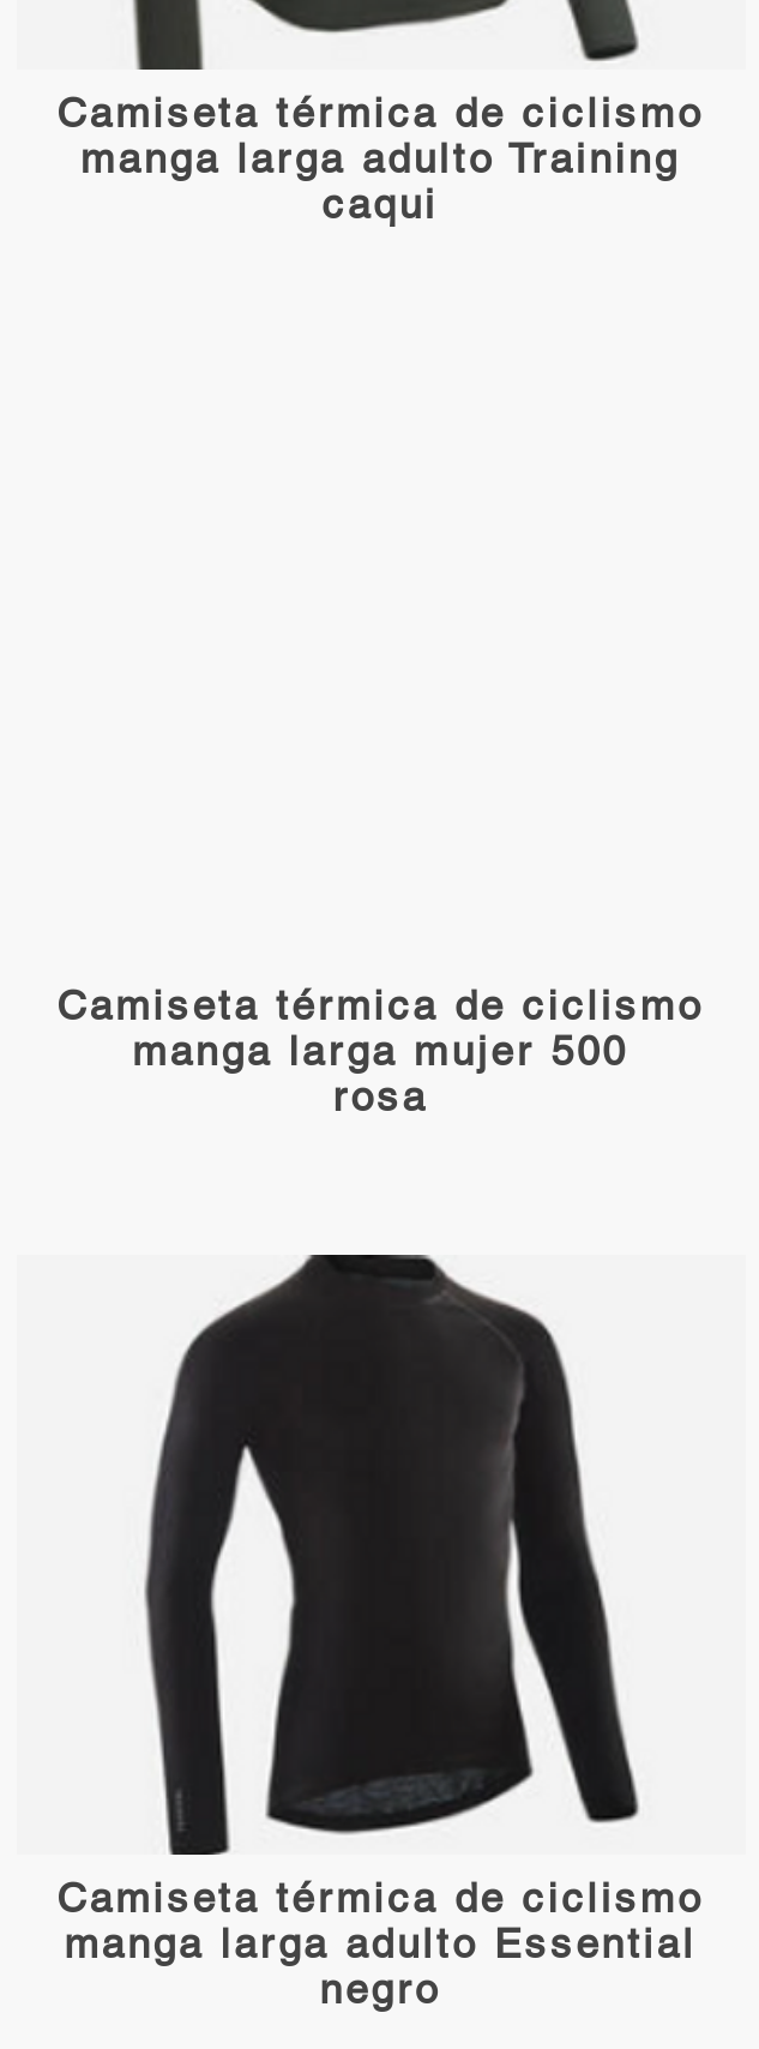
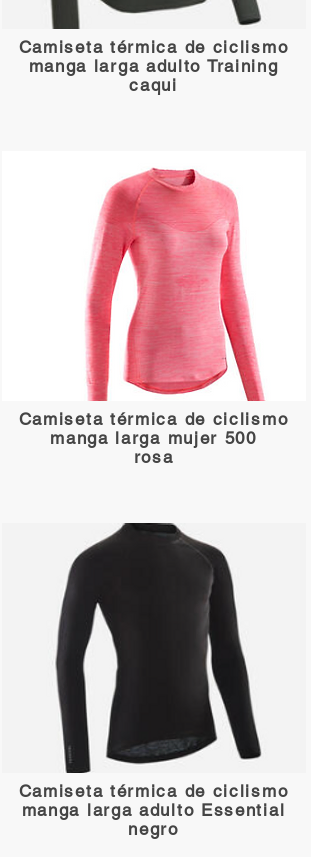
+ [image]
